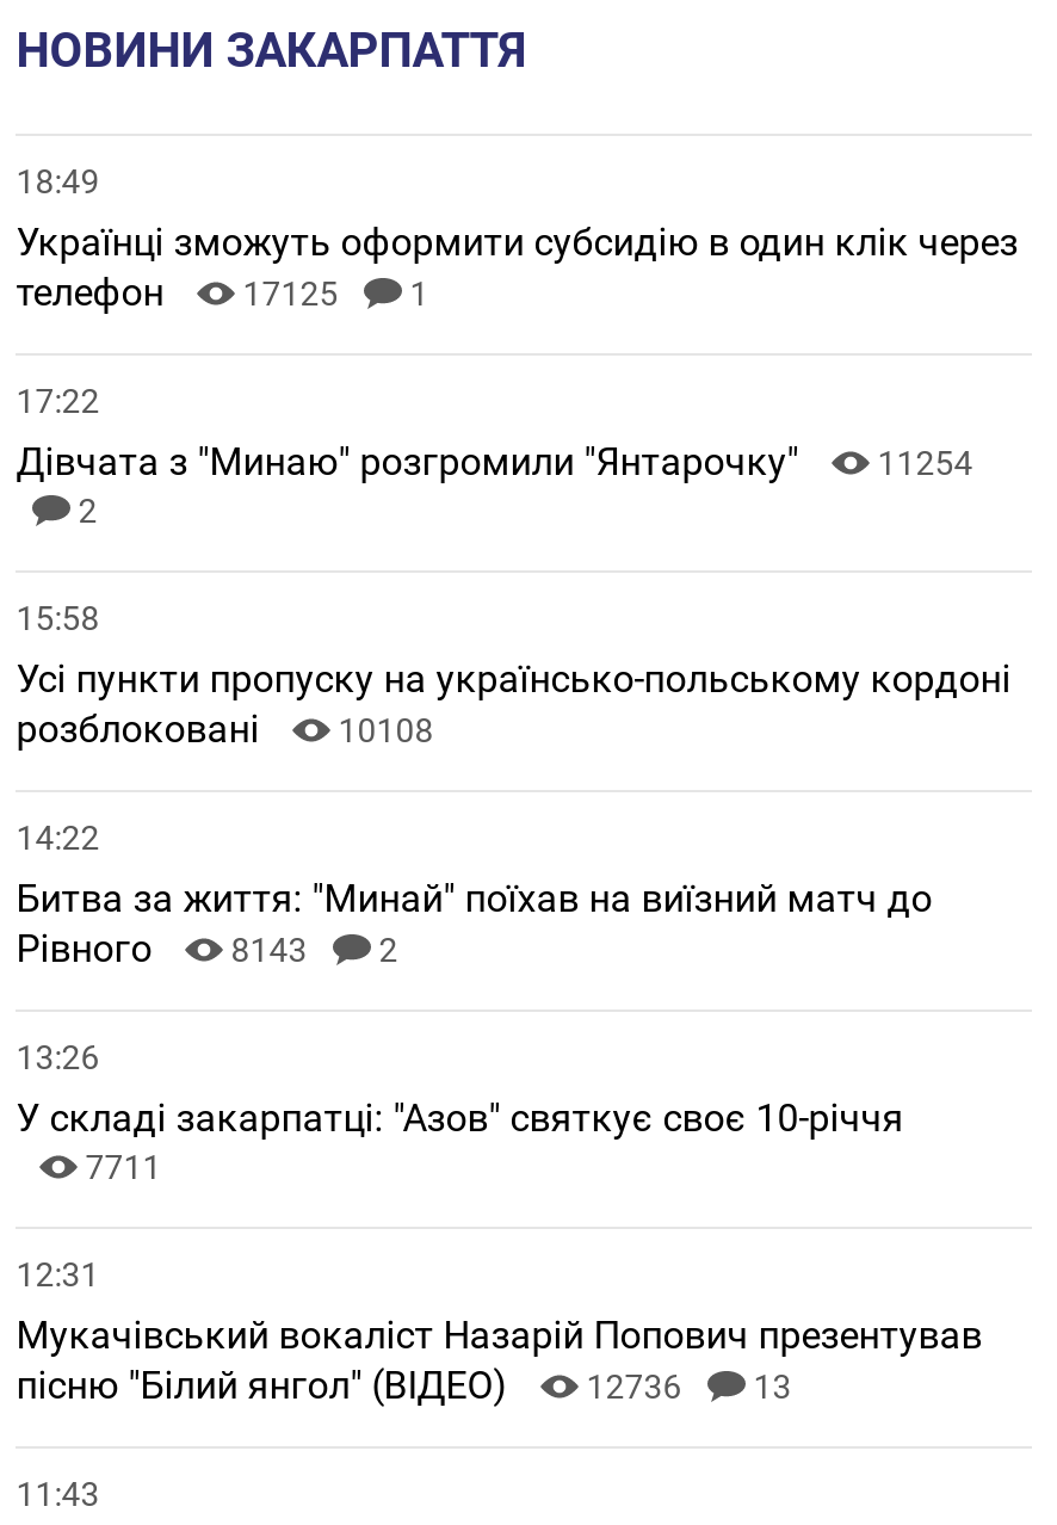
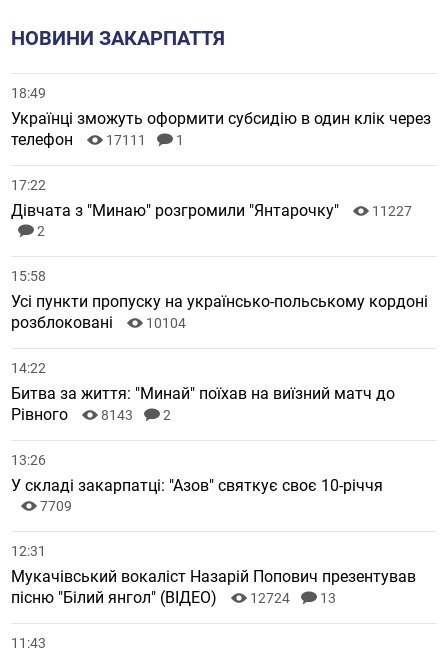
- телефон 17125 1
+ телефон 17111 1

- Дівчата з "Минаю" розгромили "Янтарочку" 11254
+ Дівчата з "Минаю" розгромили "Янтарочку" 11227

- розблоковані 10108
+ розблоковані 10104

- 7711
+ 7709

- пісню "Білий янгол" (ВІДЕО) 12736 13
+ пісню "Білий янгол" (ВІДЕО) 12724 13
